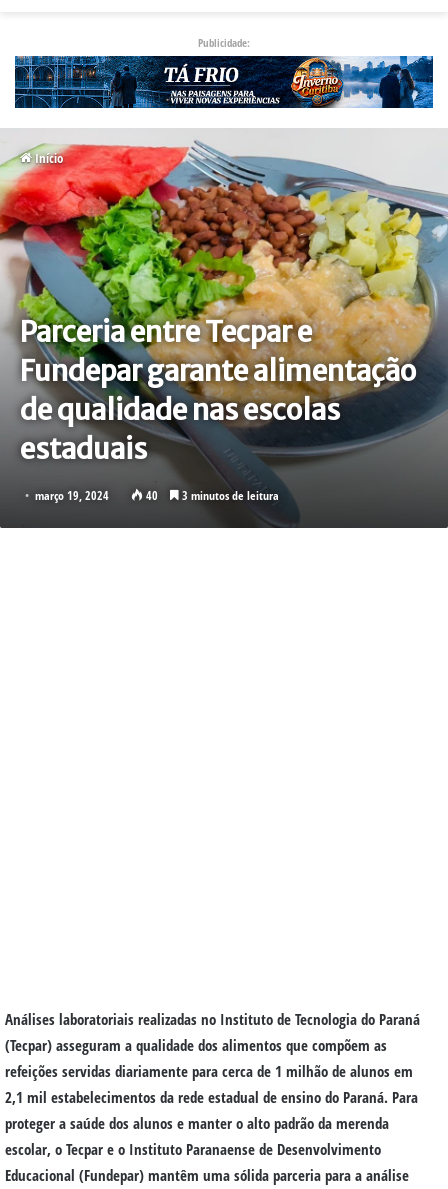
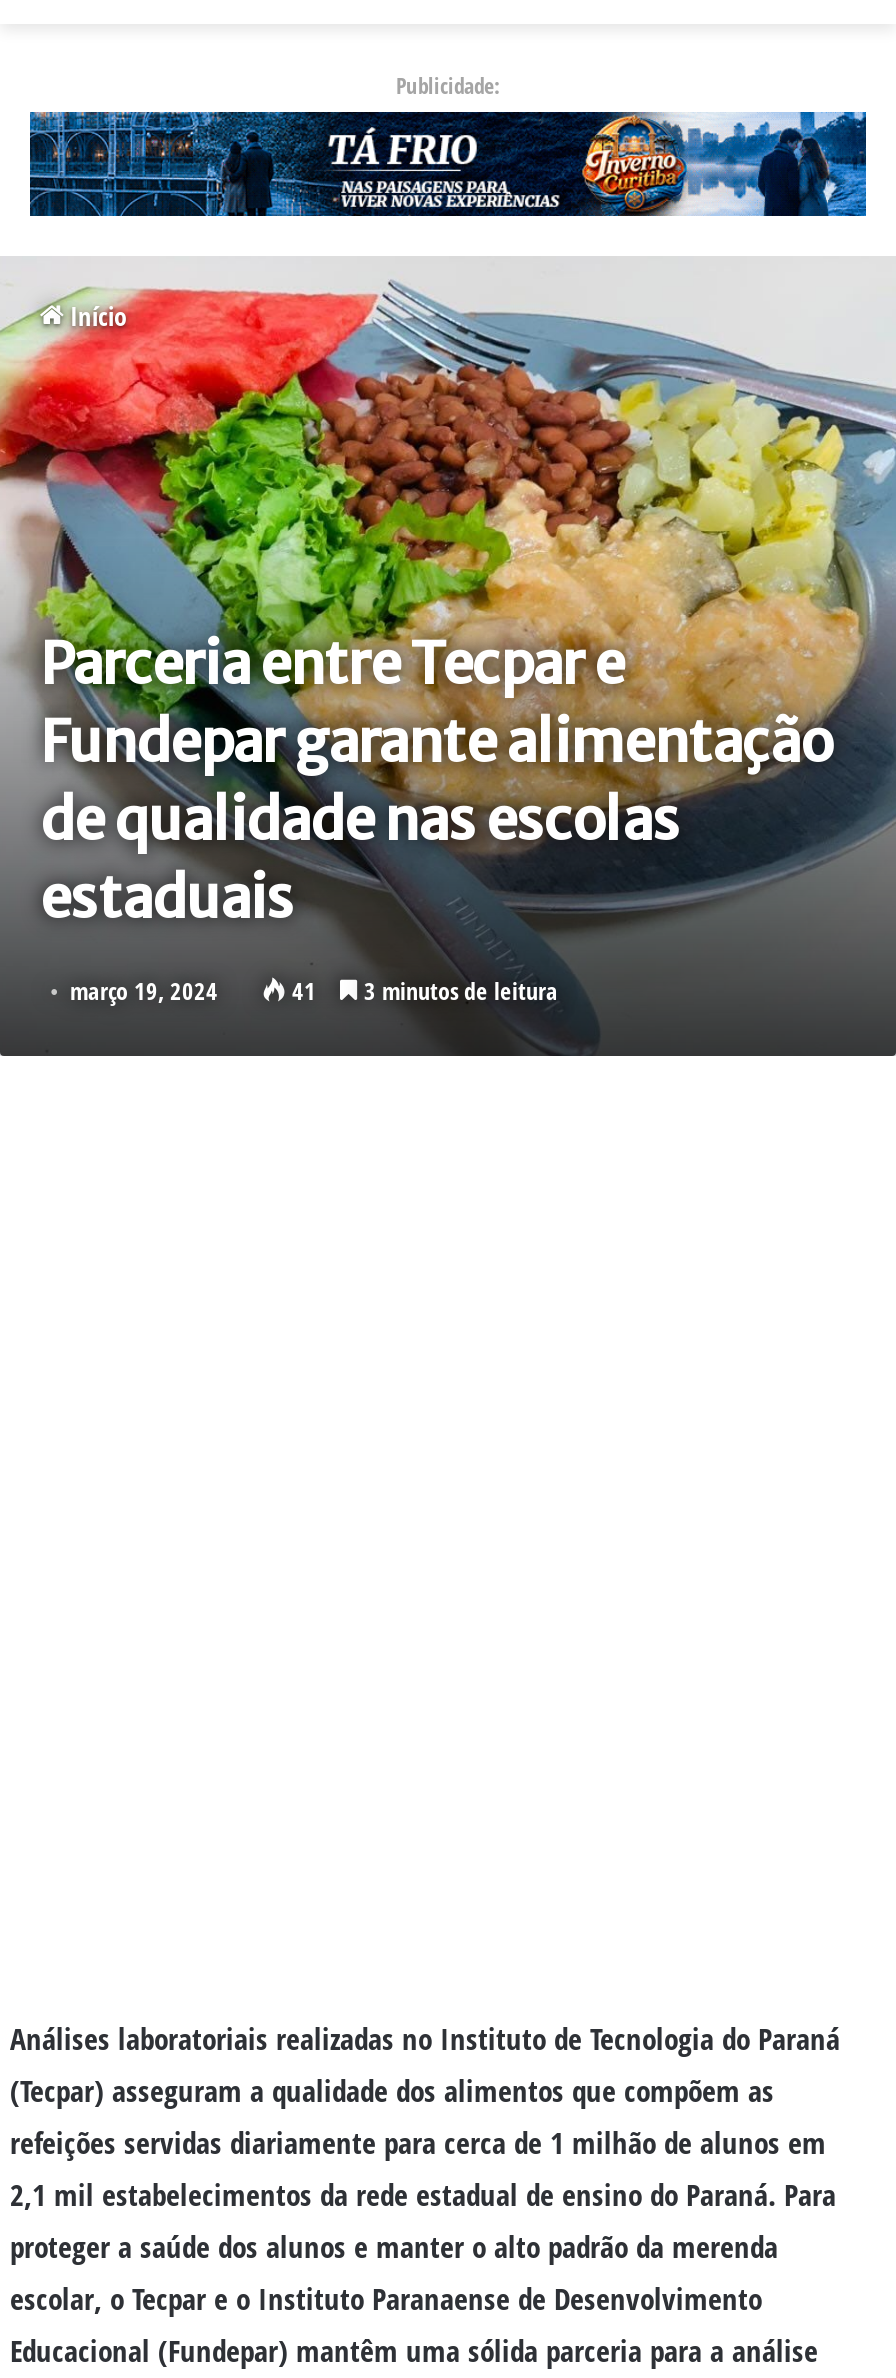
- março 19, 2024 40 3 minutos de leitura
+ março 19, 2024 41 3 minutos de leitura
